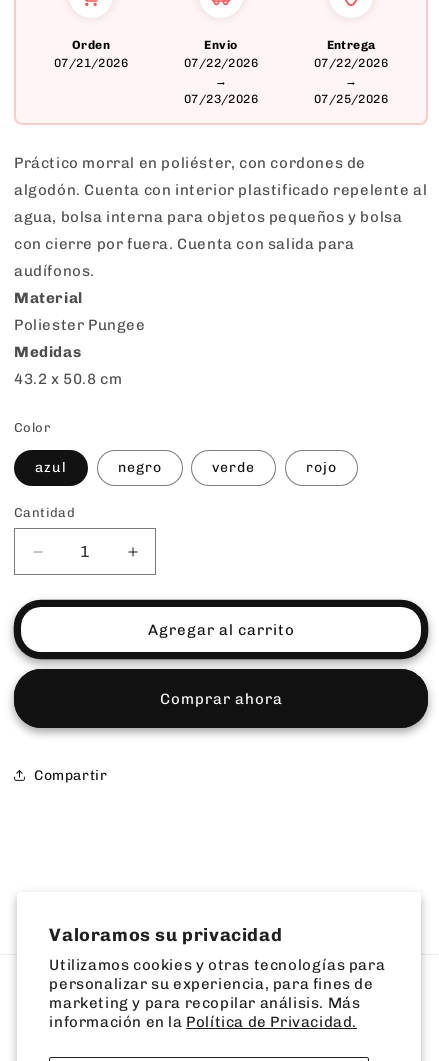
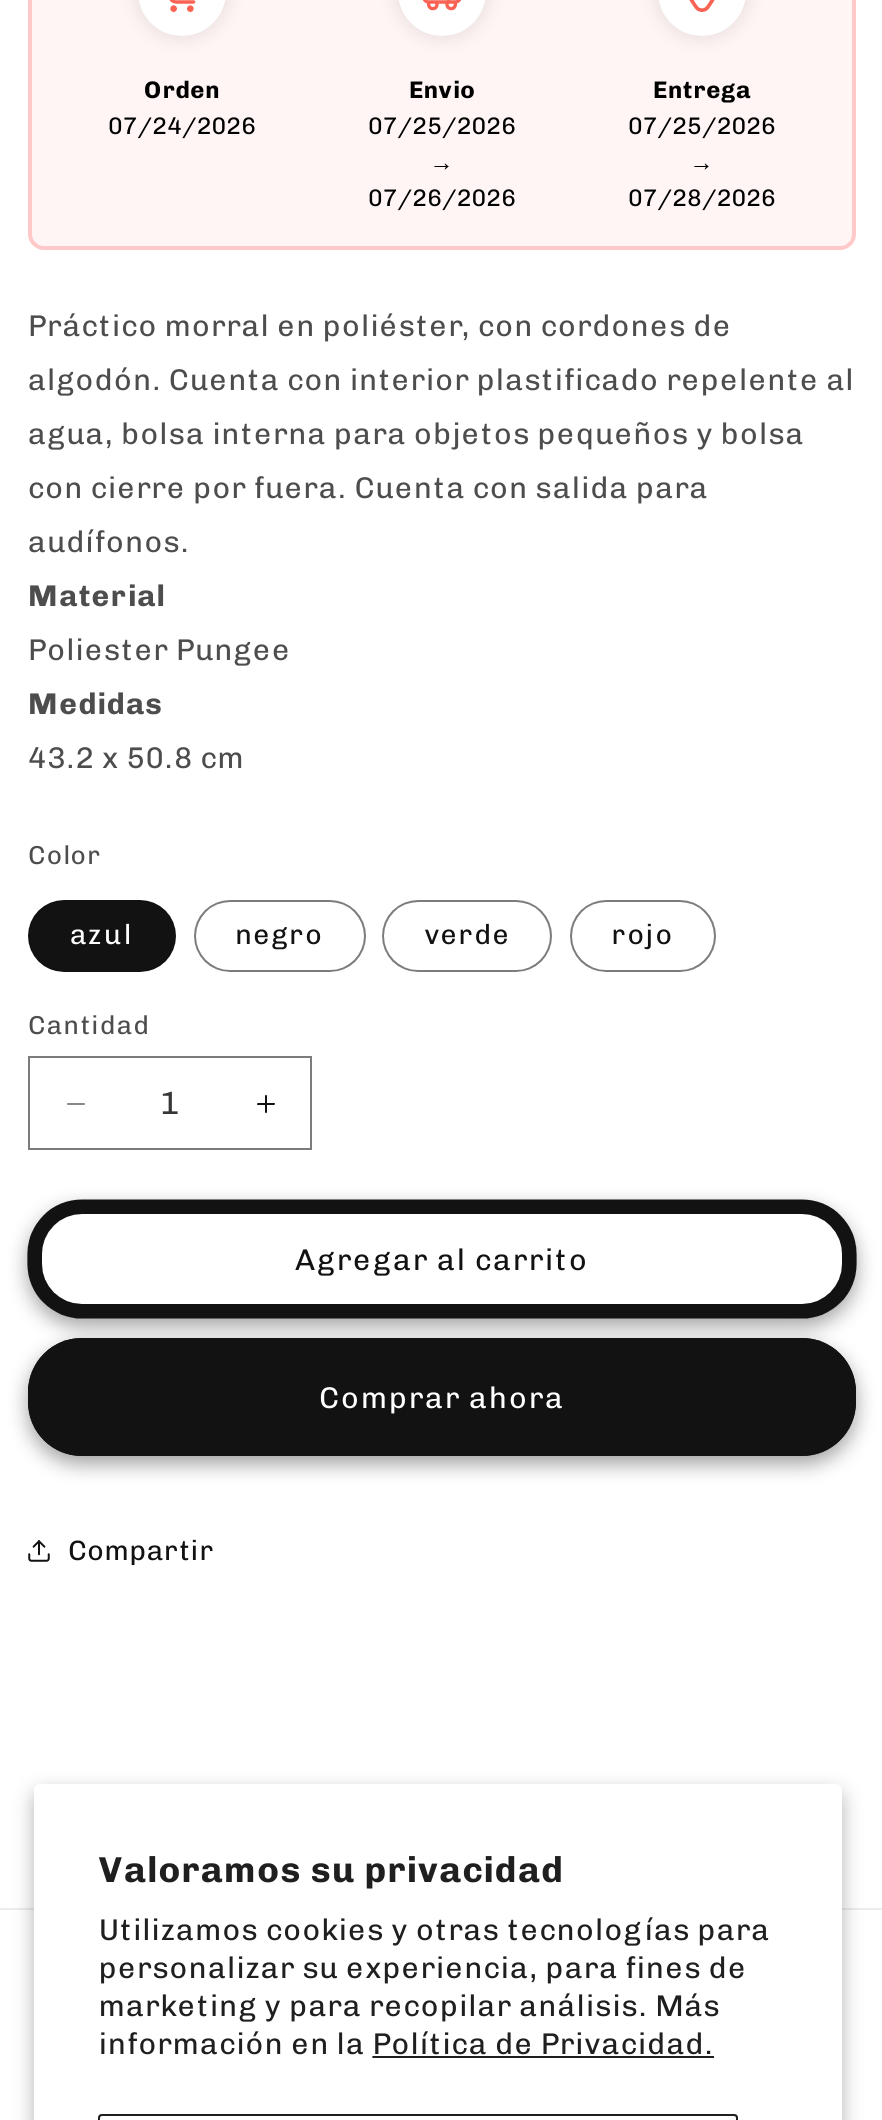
- 07/21/2026
+ 07/24/2026

- 07/22/2026
+ 07/25/2026

- 07/22/2026
+ 07/25/2026

- 07/23/2026
+ 07/26/2026

- 07/25/2026
+ 07/28/2026
